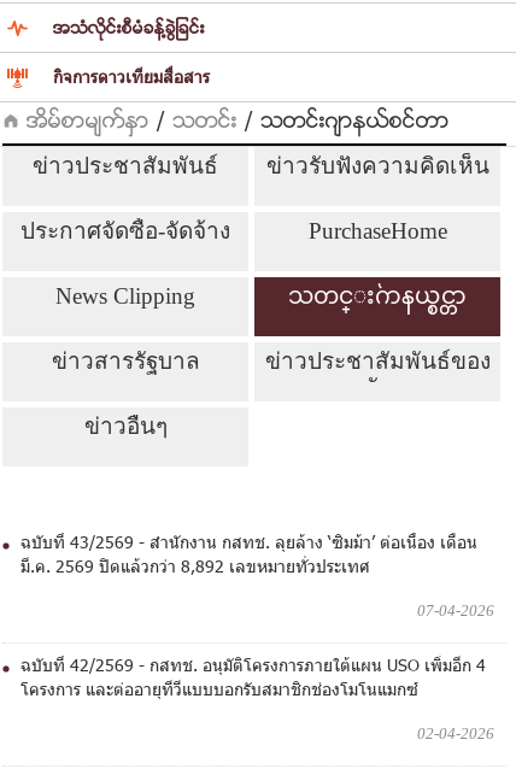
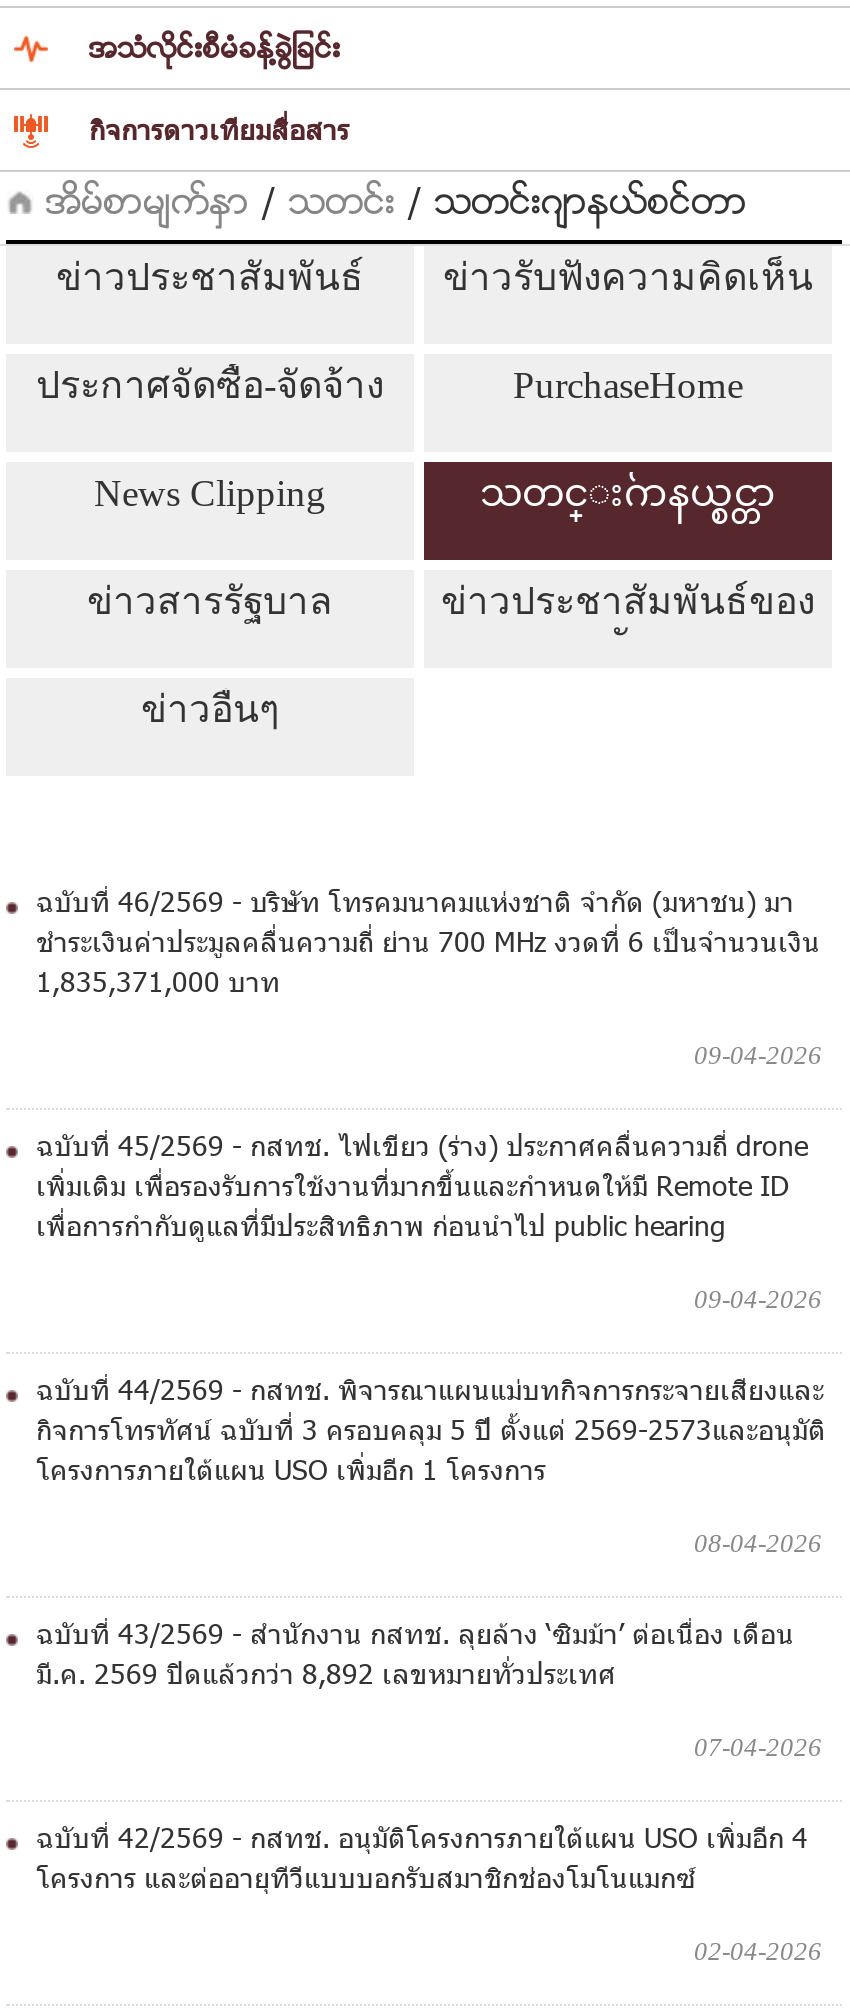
+ ฉบับที่ 46/2569 - บริษัท โทรคมนาคมแห่งชาติ จำกัด (มหาชน) มา
+ ชำระเงินค่าประมูลคลื่นความถี่ ย่าน 700 MHz งวดที่ 6 เป็นจำนวนเงิน
+ 1,835,371,000 บาท
+ 09-04-2026
+ ฉบับที่ 45/2569 - กสทช. ไฟเขียว (ร่าง) ประกาศคลื่นความถี่ drone
+ เพิ่มเติม เพื่อรองรับการใช้งานที่มากขึ้นและกำหนดให้มี Remote ID
+ เพื่อการกำกับดูแลที่มีประสิทธิภาพ ก่อนนำไป public hearing
+ 09-04-2026
+ ฉบับที่ 44/2569 - กสทช. พิจารณาแผนแม่บทกิจการกระจายเสียงและ
+ กิจการโทรทัศน์ ฉบับที่ 3 ครอบคลุม 5 ปี ตั้งแต่ 2569-2573และอนุมัติ
+ โครงการภายใต้แผน USO เพิ่มอีก 1 โครงการ
+ 08-04-2026
